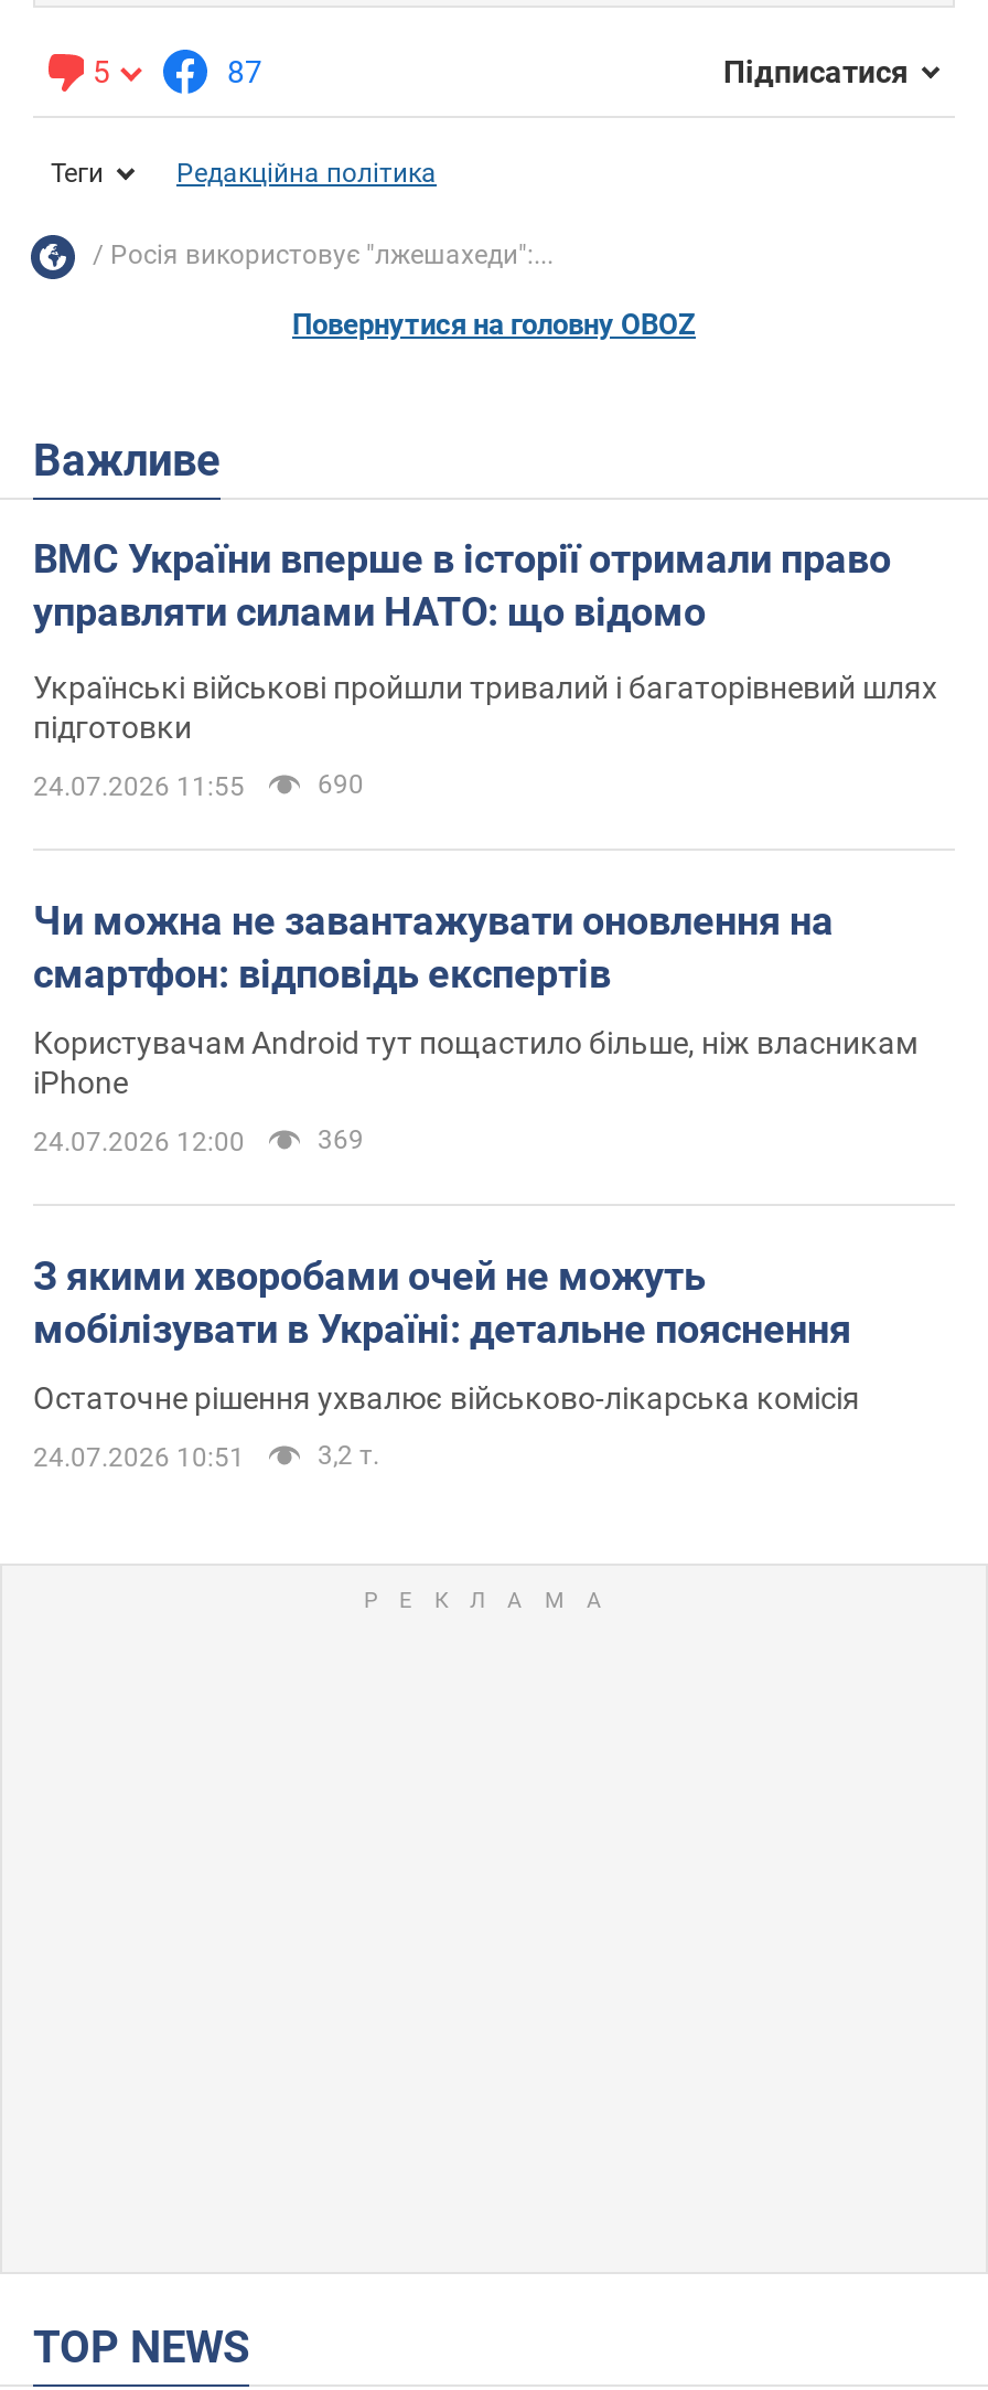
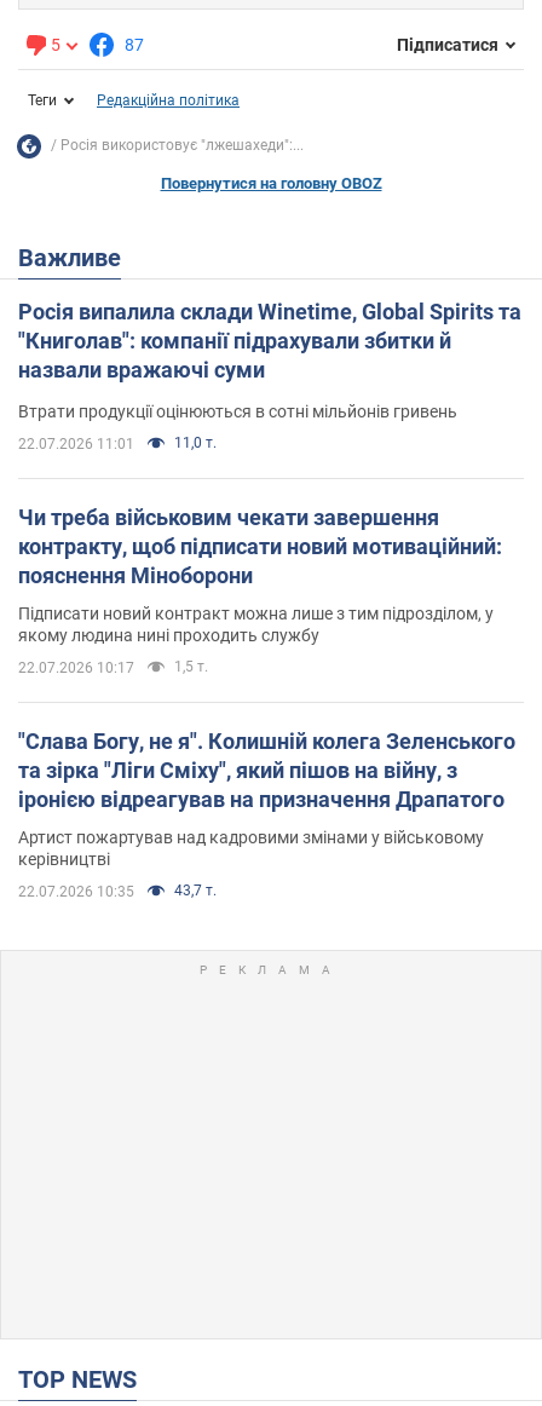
- ВМС України вперше в історії отримали право
- управляти силами НАТО: що відомо
+ Росія випалила склади Winetime, Global Spirits та
+ "Книголав": компанії підрахували збитки й
+ назвали вражаючі суми

- Українські військові пройшли тривалий і багаторівневий шлях
- підготовки
+ Втрати продукції оцінюються в сотні мільйонів гривень

- 24.07.2026 11:55
- 690
+ 22.07.2026 11:01
+ 11,0 т.

- Чи можна не завантажувати оновлення на
- смартфон: відповідь експертів
+ Чи треба військовим чекати завершення
+ контракту, щоб підписати новий мотиваційний:
+ пояснення Міноборони

- Користувачам Android тут пощастило більше, ніж власникам
- iPhone
+ Підписати новий контракт можна лише з тим підрозділом, у
+ якому людина нині проходить службу

- 24.07.2026 12:00
- 369
+ 22.07.2026 10:17
+ 1,5 т.

- З якими хворобами очей не можуть
- мобілізувати в Україні: детальне пояснення
+ "Слава Богу, не я". Колишній колега Зеленського
+ та зірка "Ліги Сміху", який пішов на війну, з
+ іронією відреагував на призначення Драпатого

- Остаточне рішення ухвалює військово-лікарська комісія
+ Артист пожартував над кадровими змінами у військовому
+ керівництві

- 24.07.2026 10:51
- 3,2 т.
+ 22.07.2026 10:35
+ 43,7 т.
